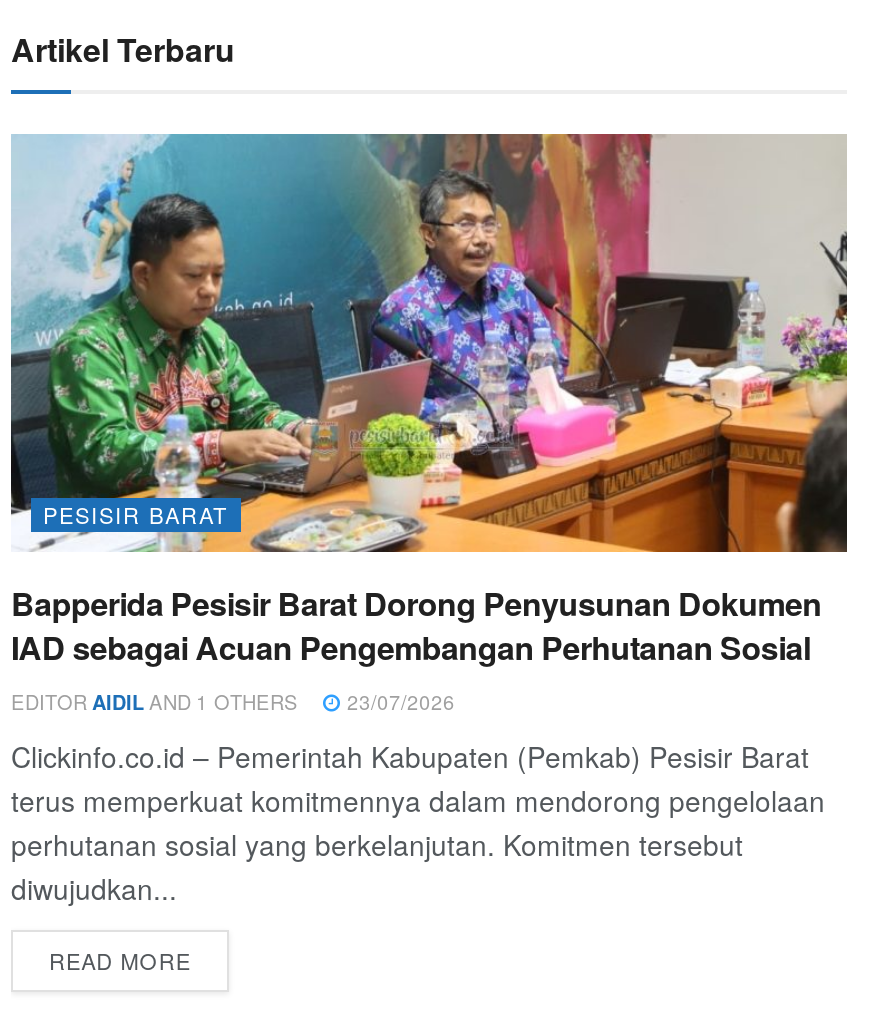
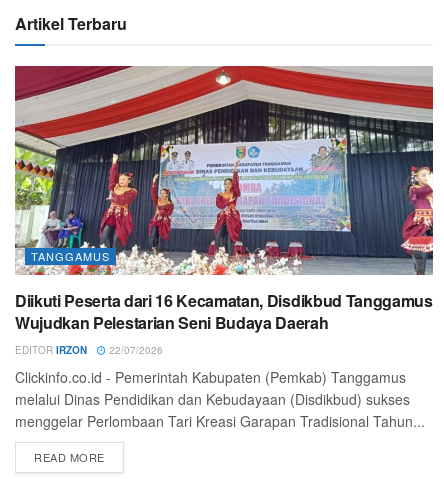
- [image]
- PESISIR BARAT
+ [image]
+ TANGGAMUS

- Bapperida Pesisir Barat Dorong Penyusunan Dokumen
- IAD sebagai Acuan Pengembangan Perhutanan Sosial
- EDITOR AIDIL AND 1 OTHERS
- 23/07/2026
+ Diikuti Peserta dari 16 Kecamatan, Disdikbud Tanggamus
+ Wujudkan Pelestarian Seni Budaya Daerah
+ EDITOR IRZON
+ 22/07/2026

- Clickinfo.co.id – Pemerintah Kabupaten (Pemkab) Pesisir Barat
- terus memperkuat komitmennya dalam mendorong pengelolaan
- perhutanan sosial yang berkelanjutan. Komitmen tersebut
- diwujudkan...
+ Clickinfo.co.id - Pemerintah Kabupaten (Pemkab) Tanggamus
+ melalui Dinas Pendidikan dan Kebudayaan (Disdikbud) sukses
+ menggelar Perlombaan Tari Kreasi Garapan Tradisional Tahun...
